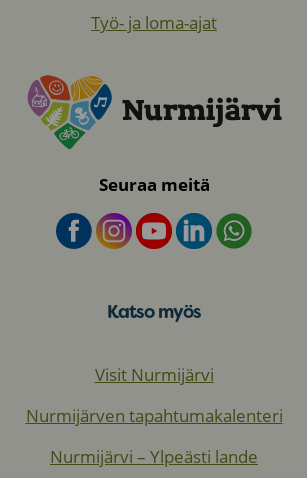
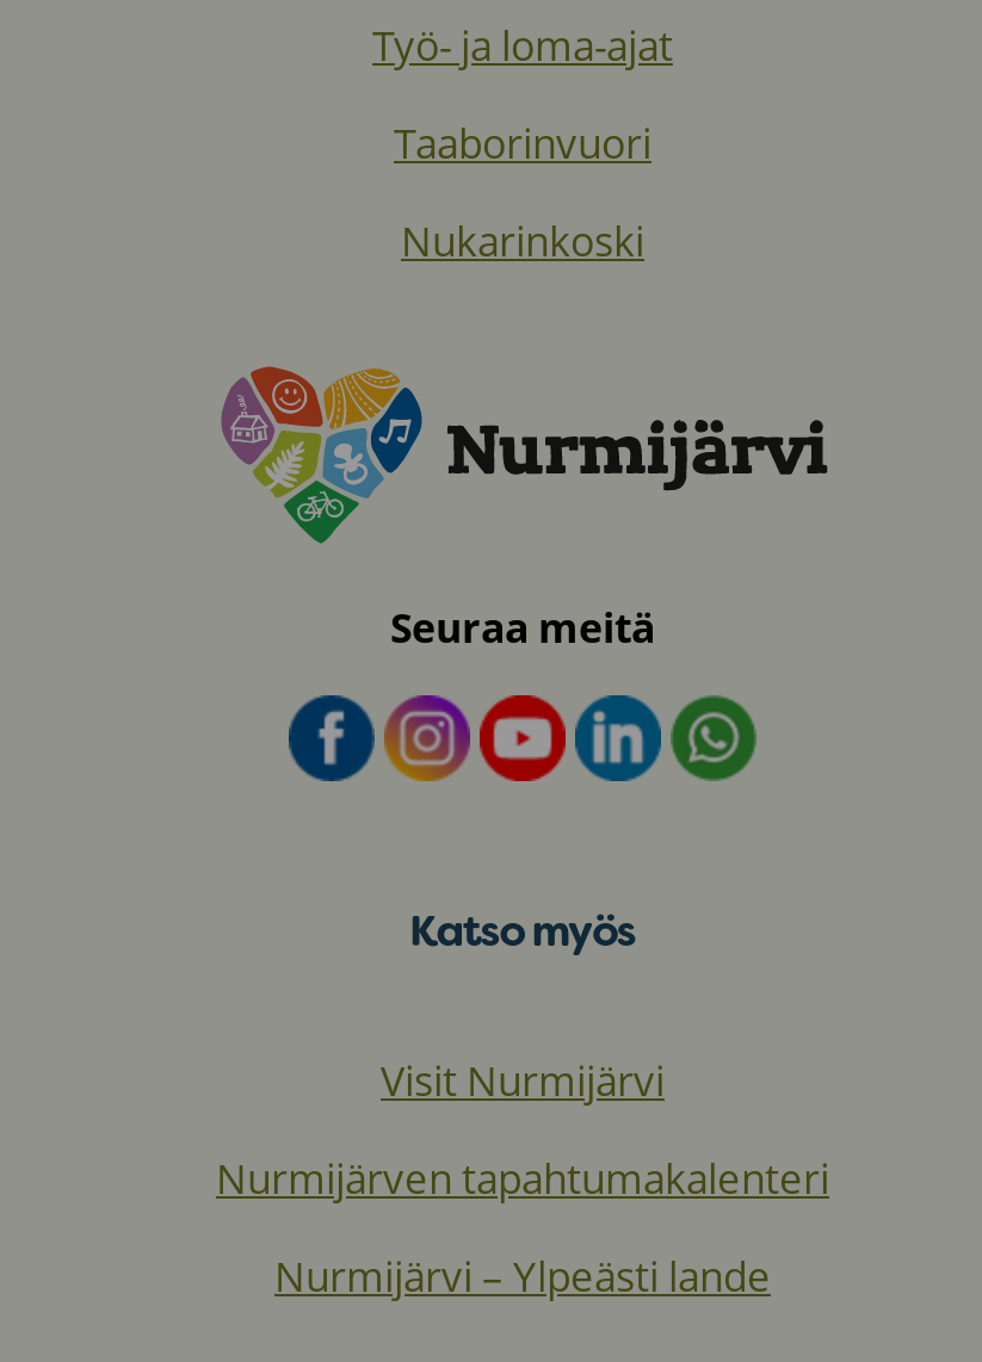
+ Taaborinvuori
+ Nukarinkoski
